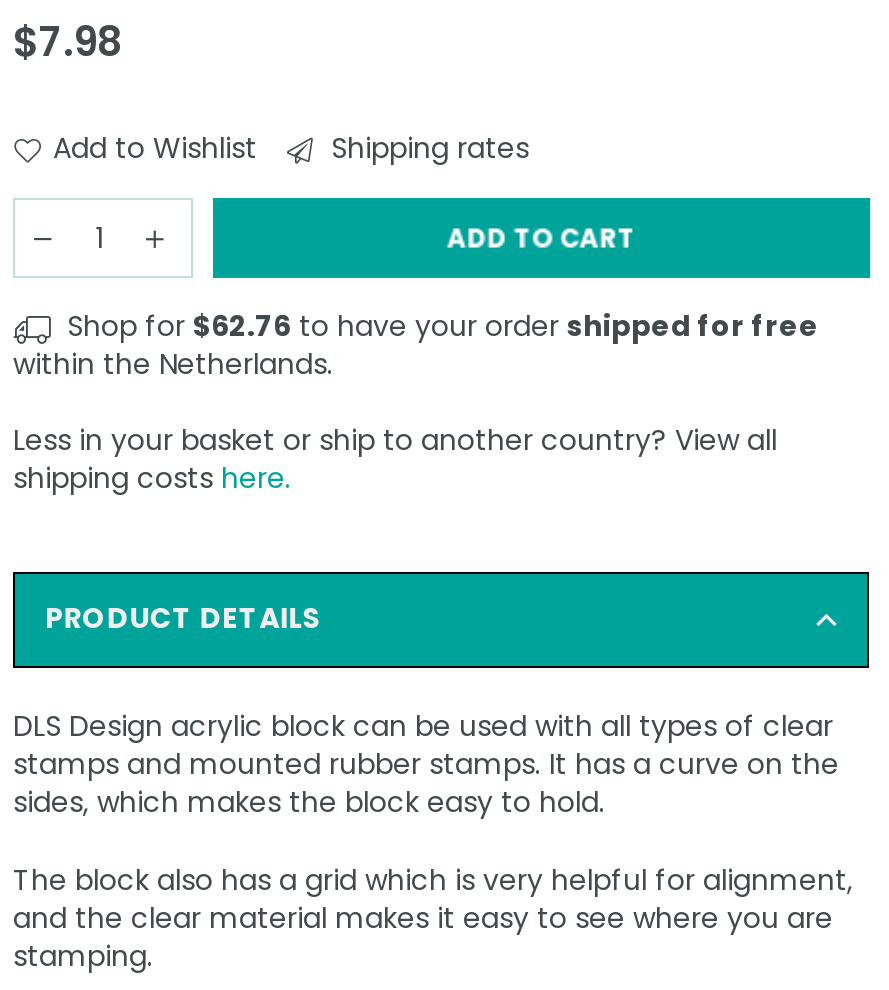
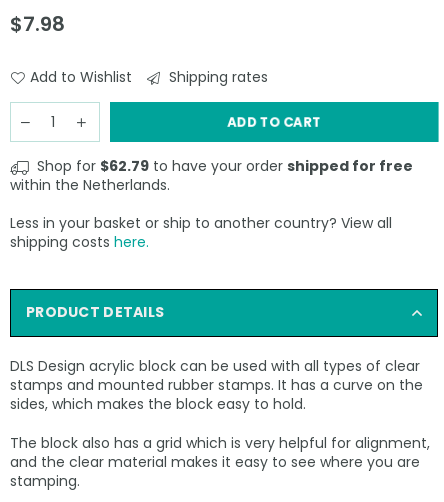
- Shop for $62.76 to have your order shipped for free
+ Shop for $62.79 to have your order shipped for free
